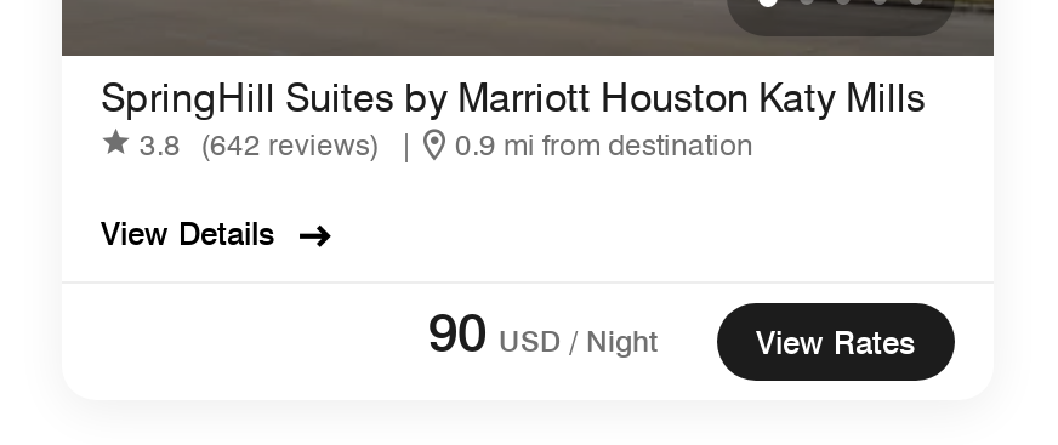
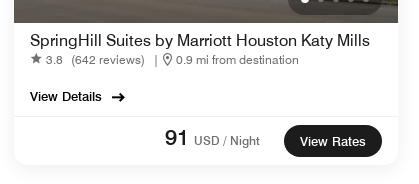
- 90 USD / Night
+ 91 USD / Night
